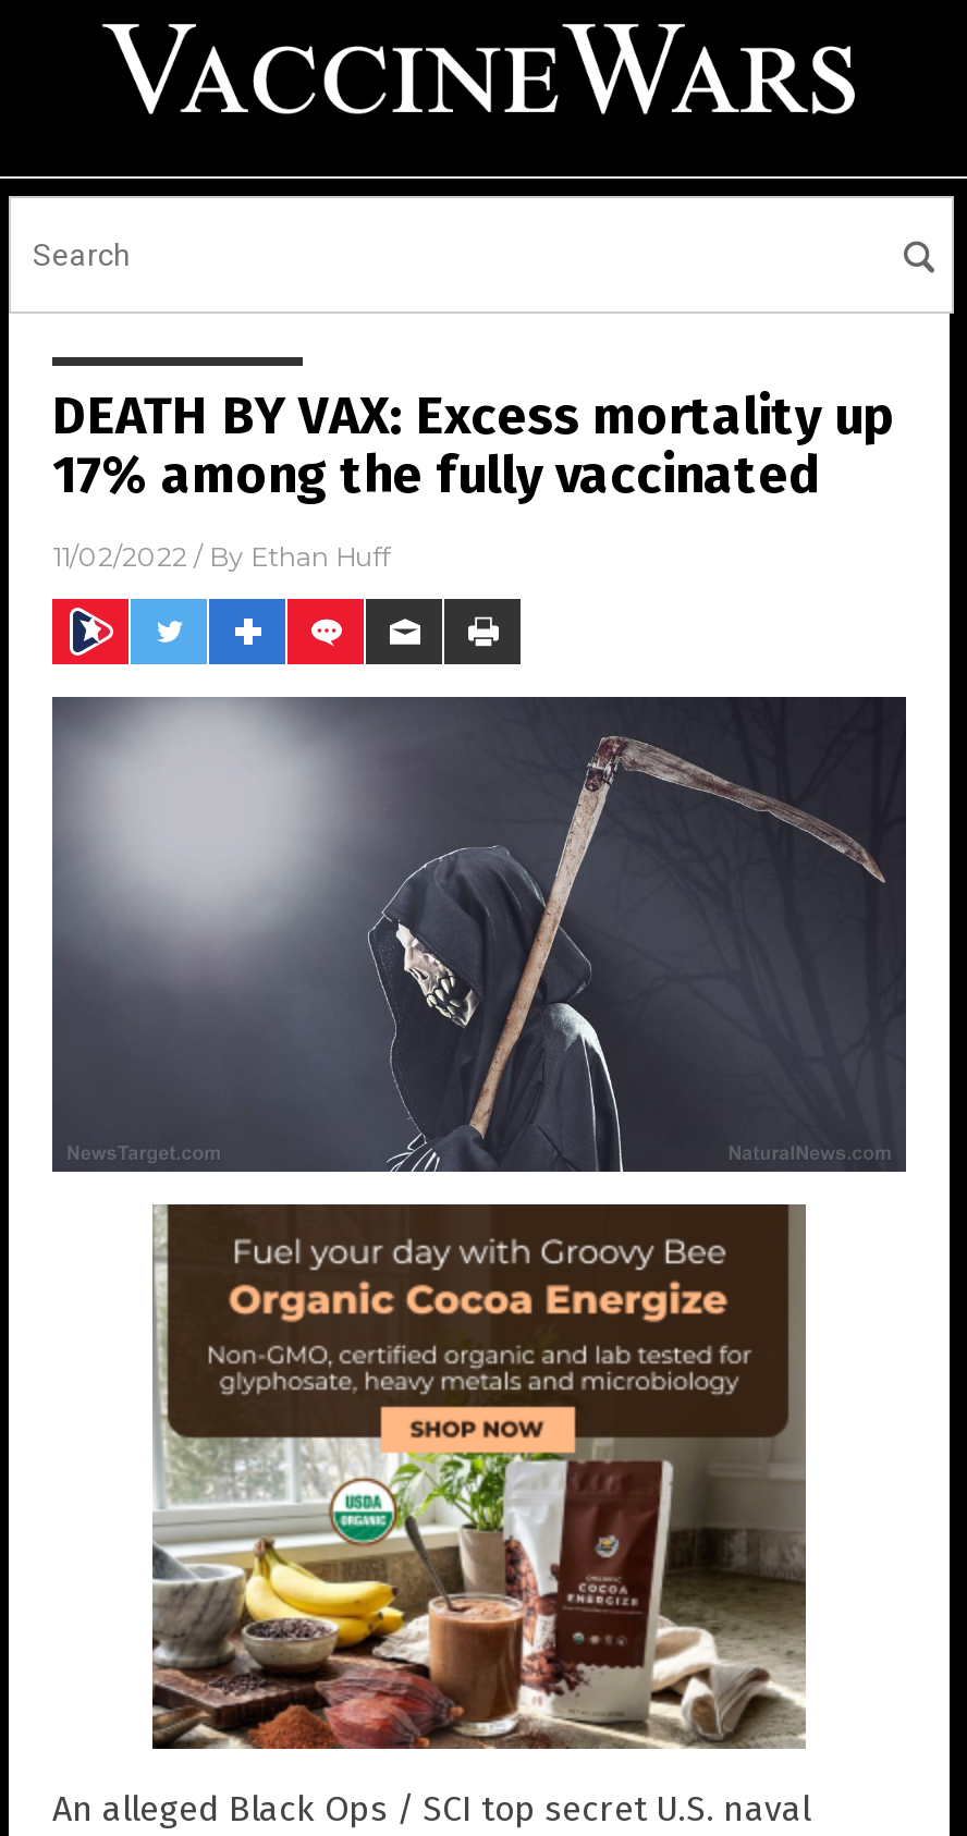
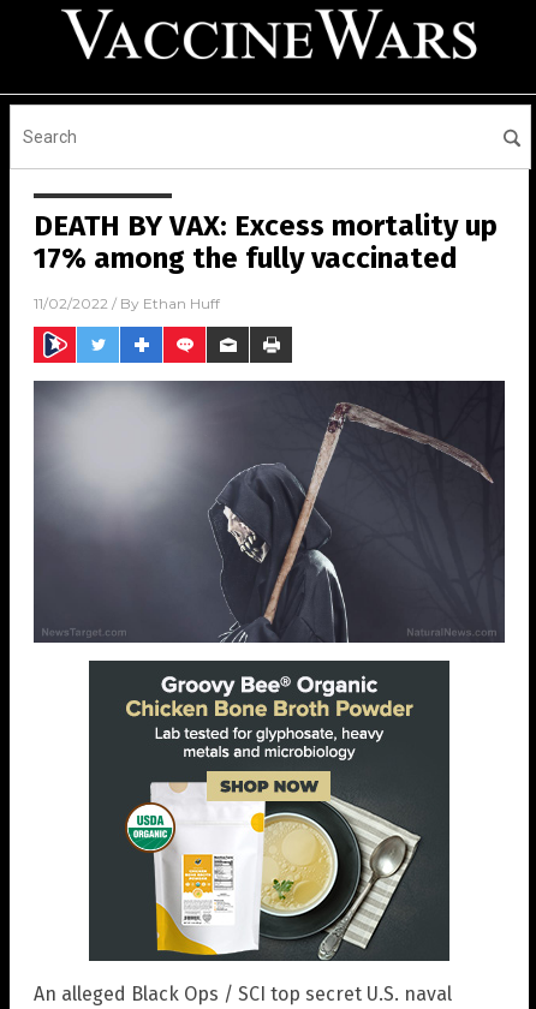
- [image]
+ [image]
